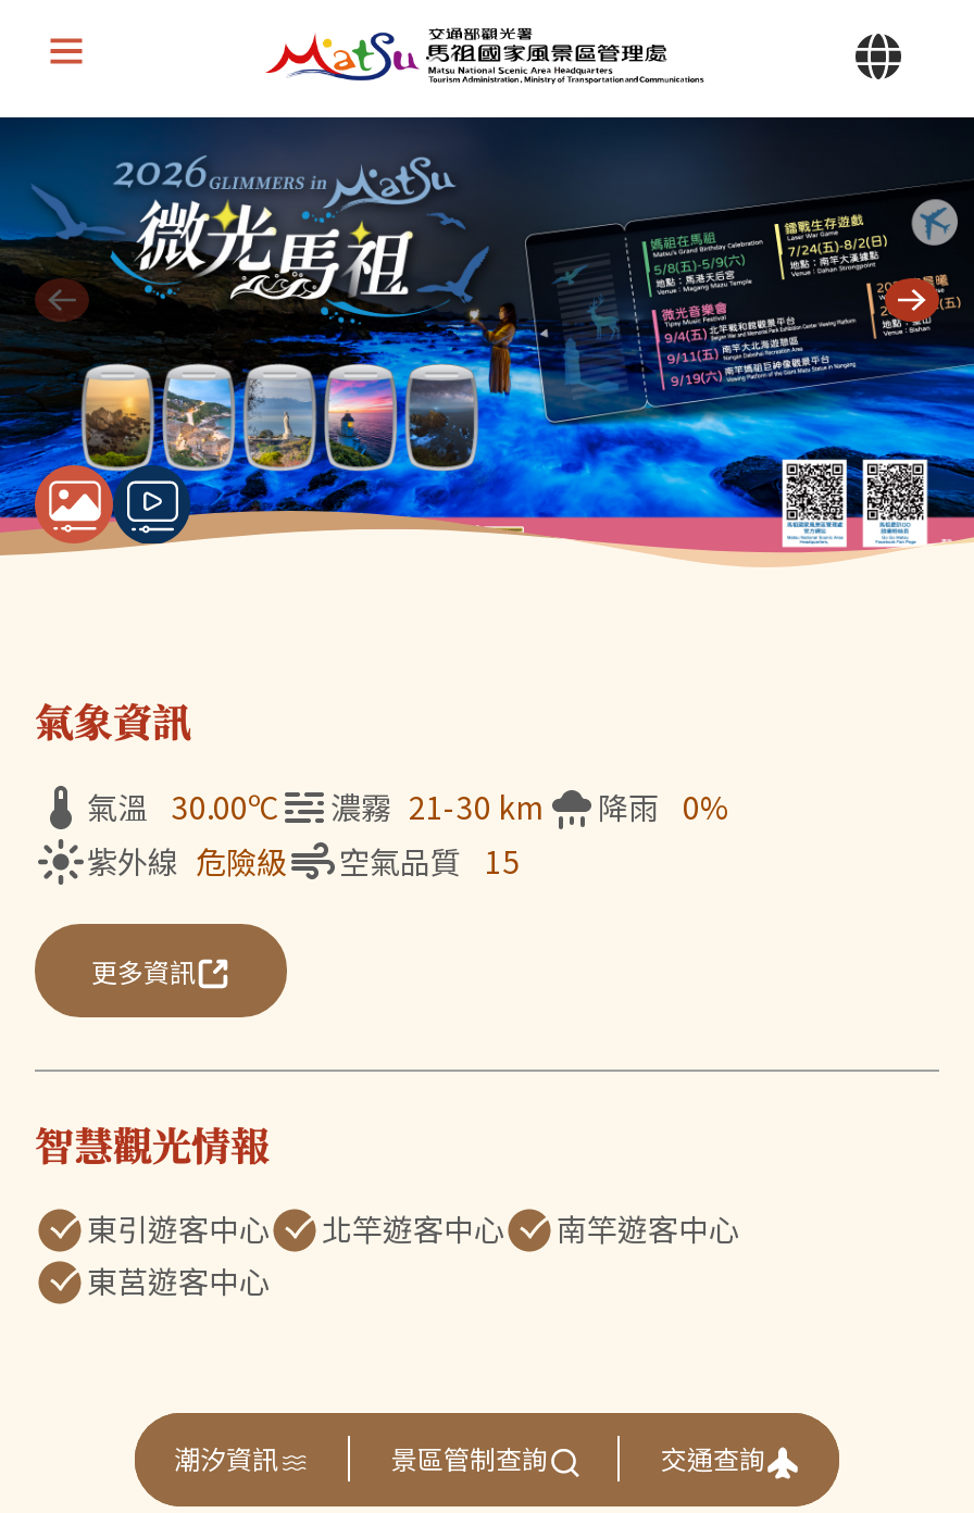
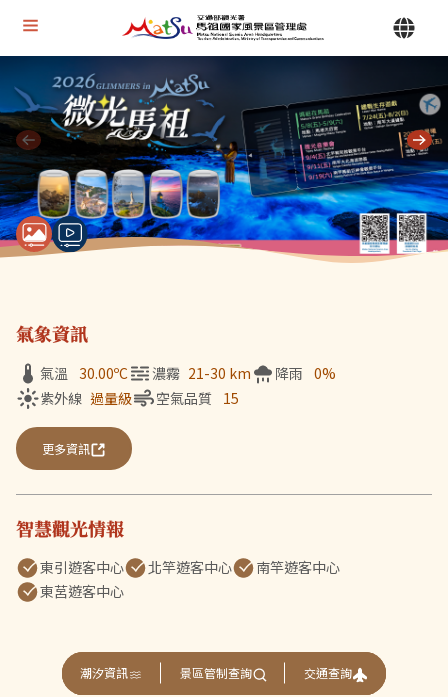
- 紫外線 危險級
+ 紫外線 過量級
